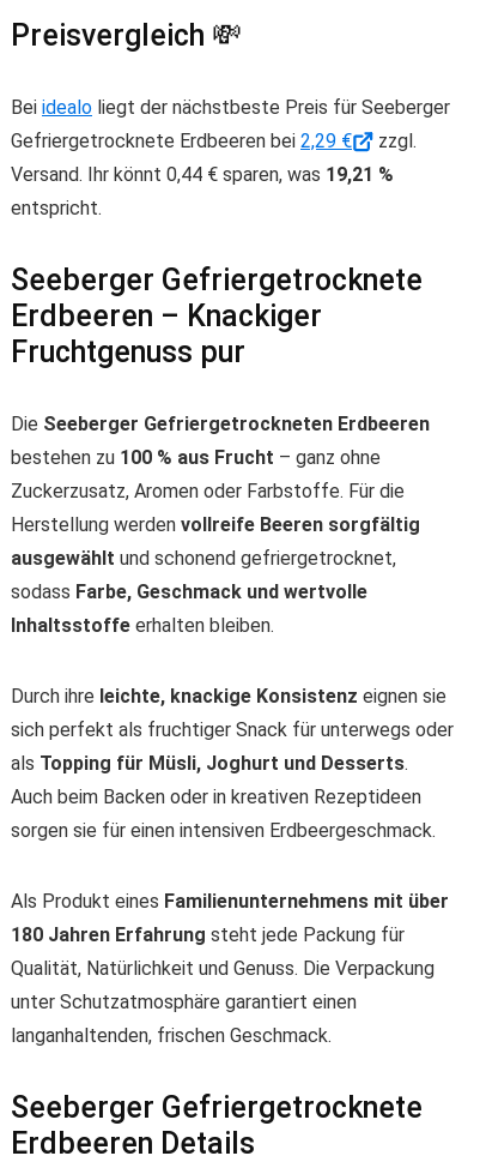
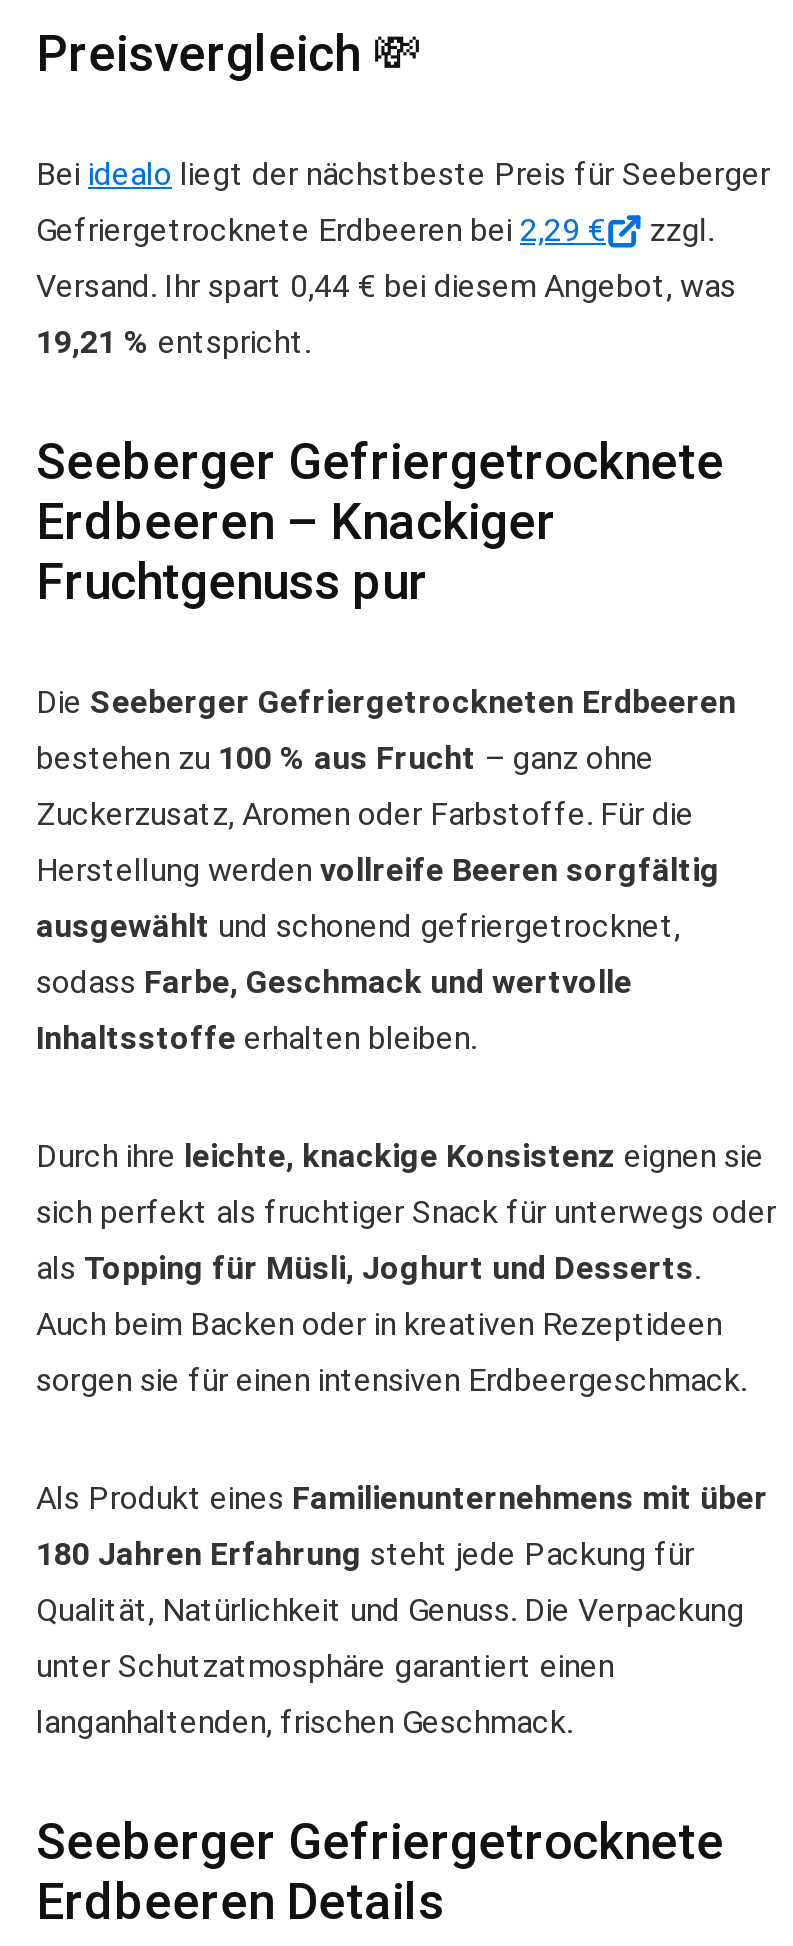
- Versand. Ihr könnt 0,44 € sparen, was 19,21 %
+ Versand. Ihr spart 0,44 € bei diesem Angebot, was

- entspricht.
+ 19,21 % entspricht.
